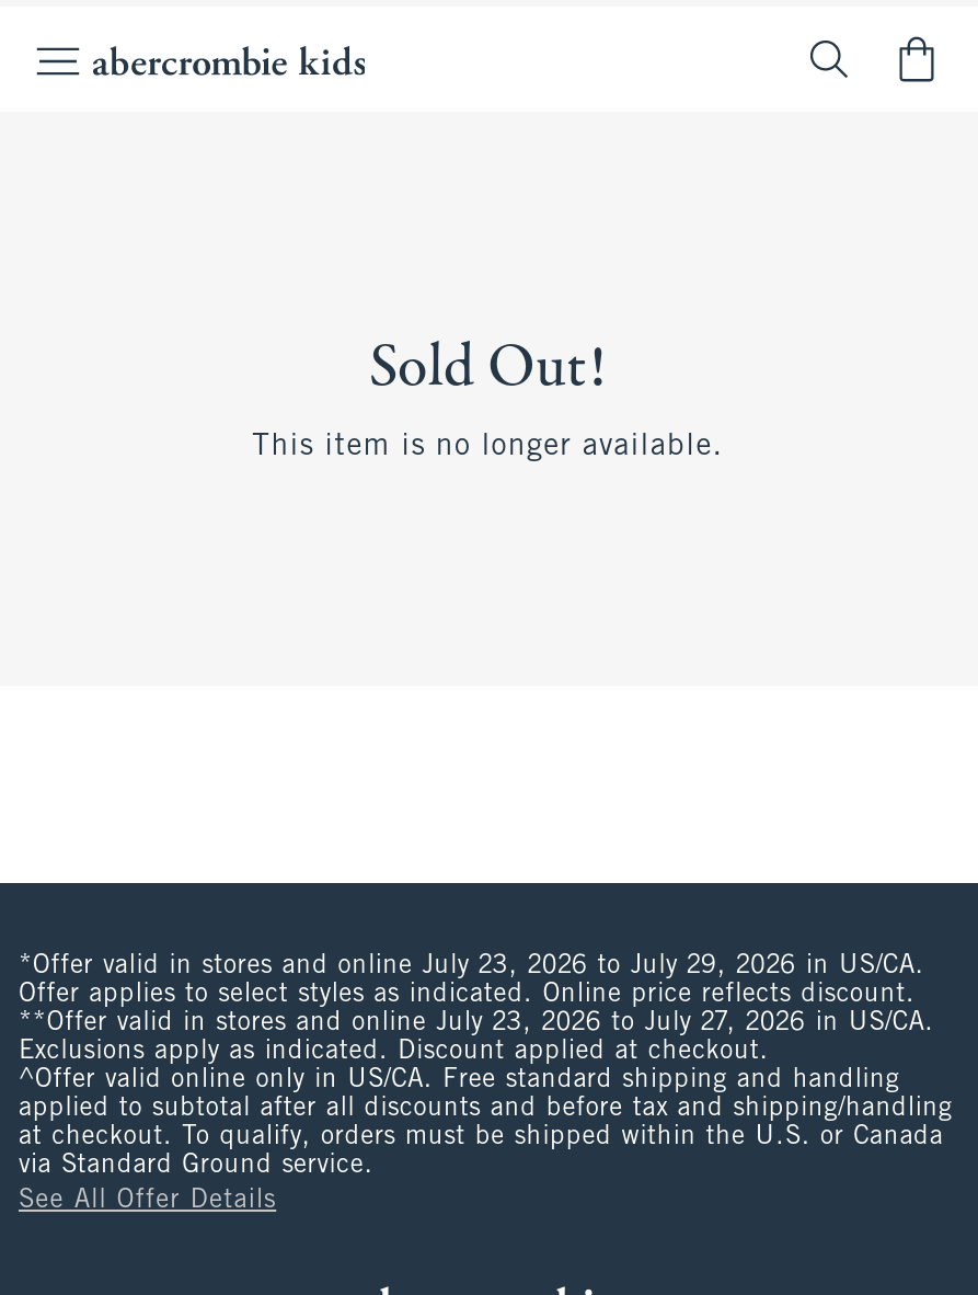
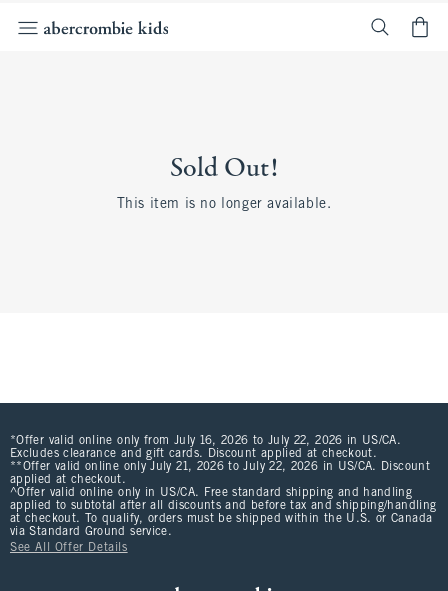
- *Offer valid in stores and online July 23, 2026 to July 29, 2026 in US/CA.
- Offer applies to select styles as indicated. Online price reflects discount.
- **Offer valid in stores and online July 23, 2026 to July 27, 2026 in US/CA.
- Exclusions apply as indicated. Discount applied at checkout.
+ *Offer valid online only from July 16, 2026 to July 22, 2026 in US/CA.
+ Excludes clearance and gift cards. Discount applied at checkout.
+ **Offer valid online only July 21, 2026 to July 22, 2026 in US/CA. Discount
+ applied at checkout.
